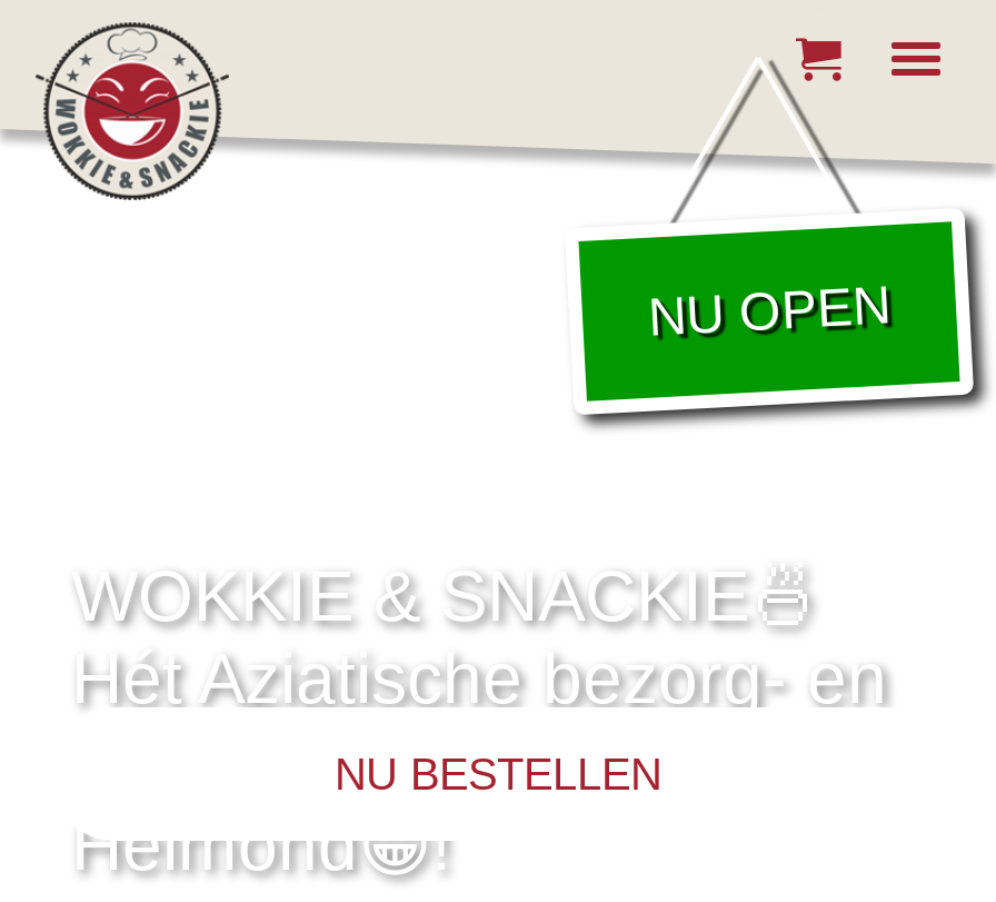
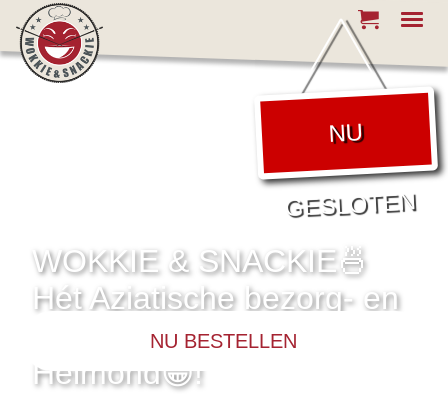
- NU OPEN
+ NU
+ GESLOTEN
